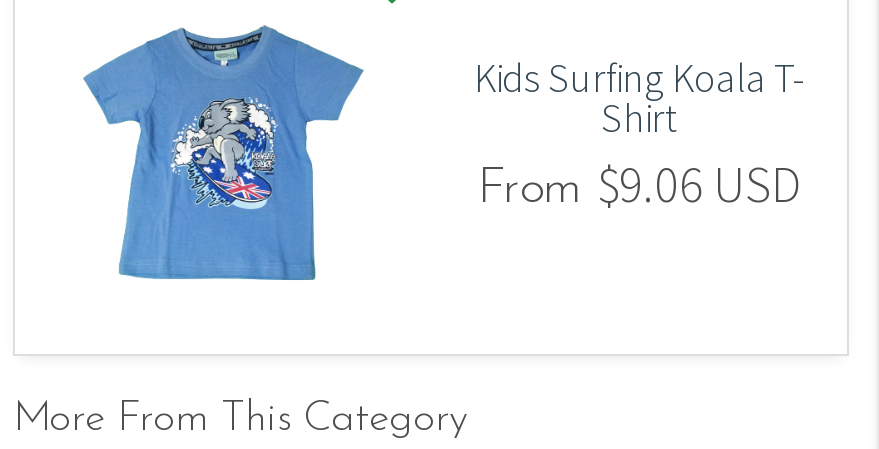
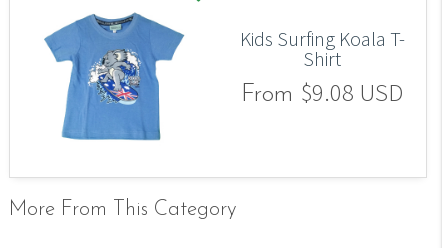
- From $9.06 USD
+ From $9.08 USD
